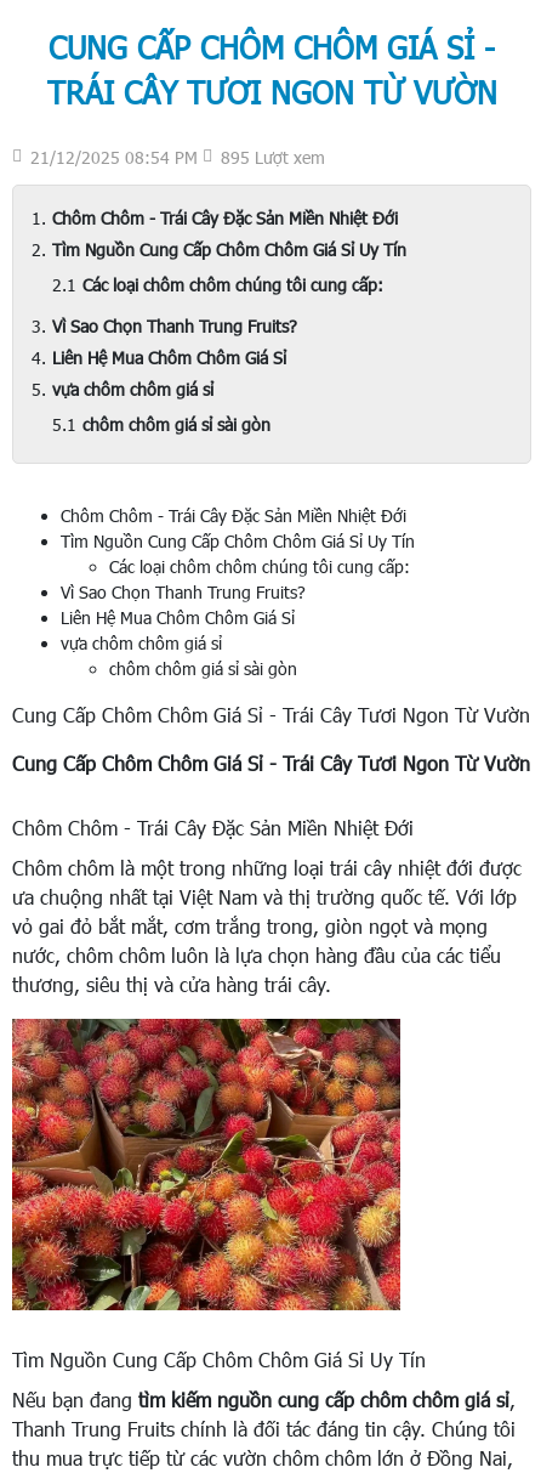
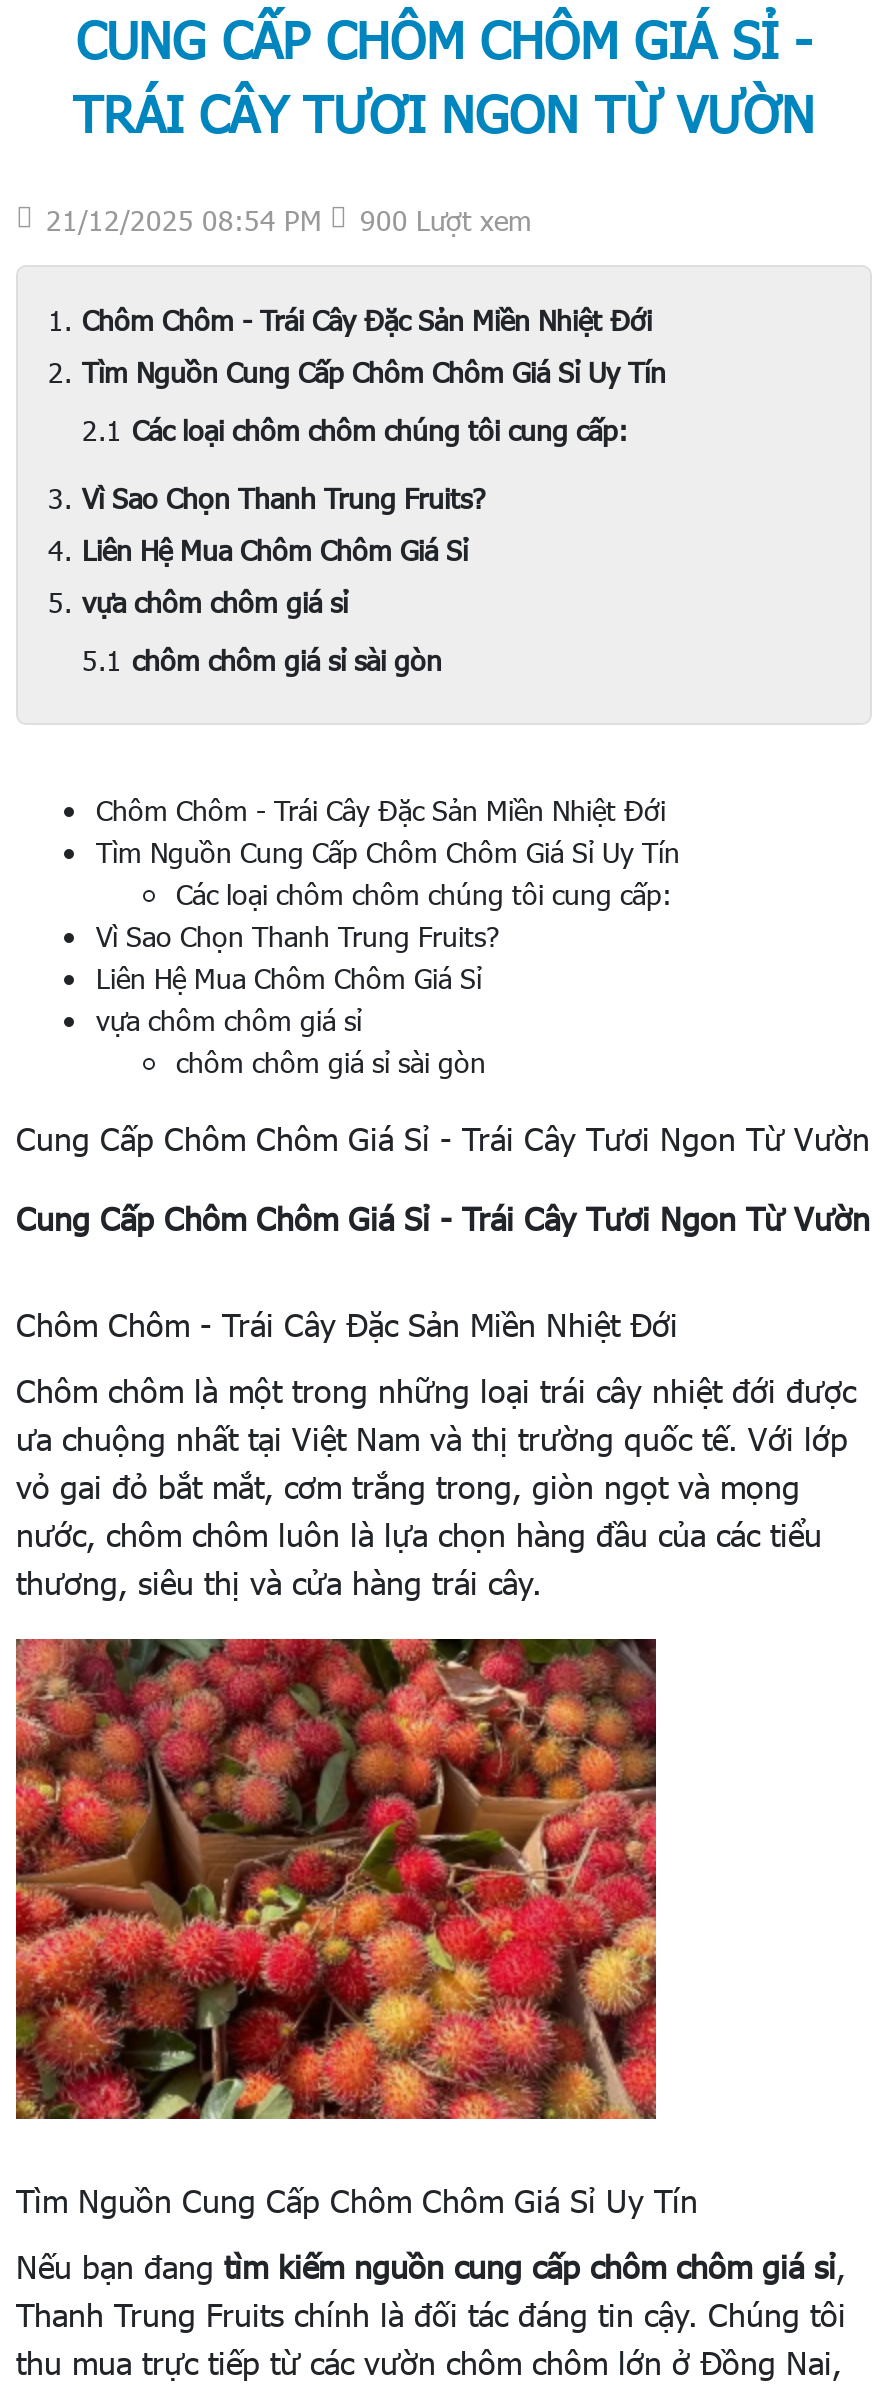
- 21/12/2025 08:54 PM 895 Lượt xem
+ 21/12/2025 08:54 PM 900 Lượt xem
